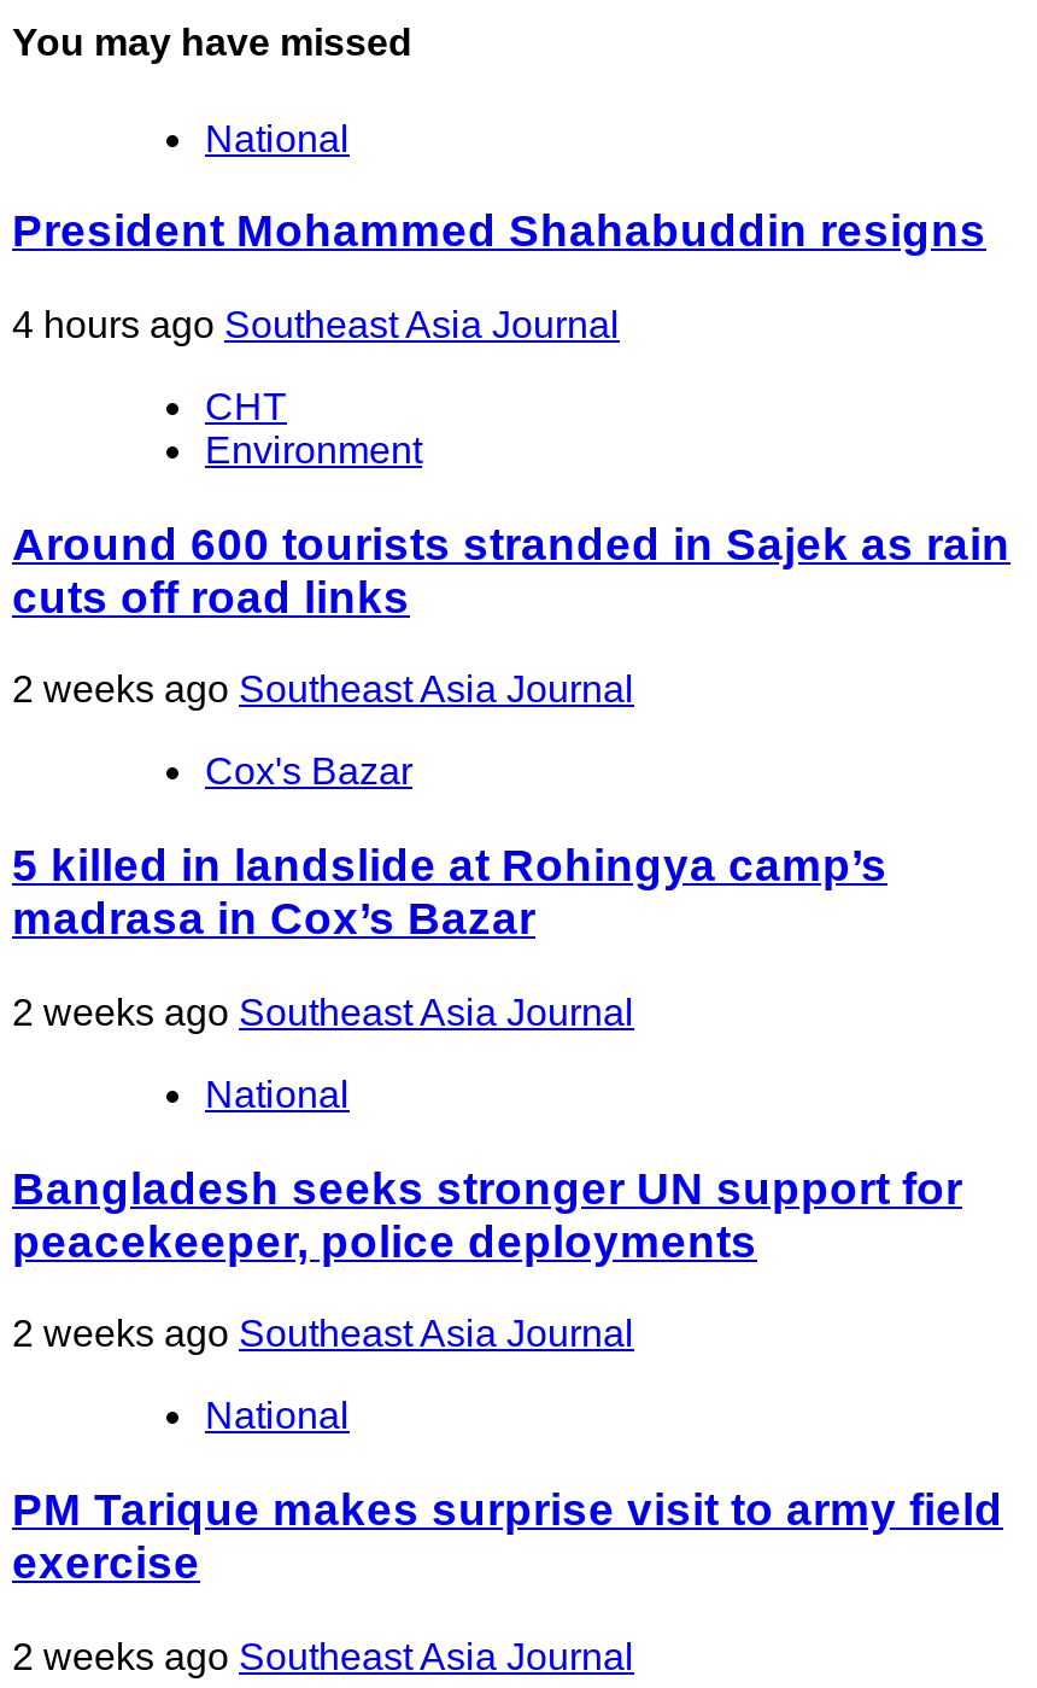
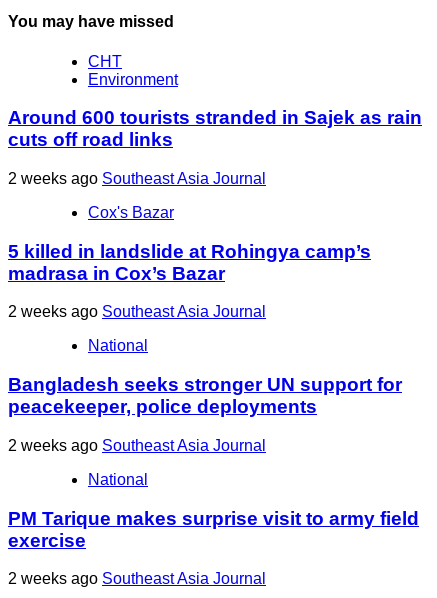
- National
- President Mohammed Shahabuddin resigns
- 4 hours ago Southeast Asia Journal
